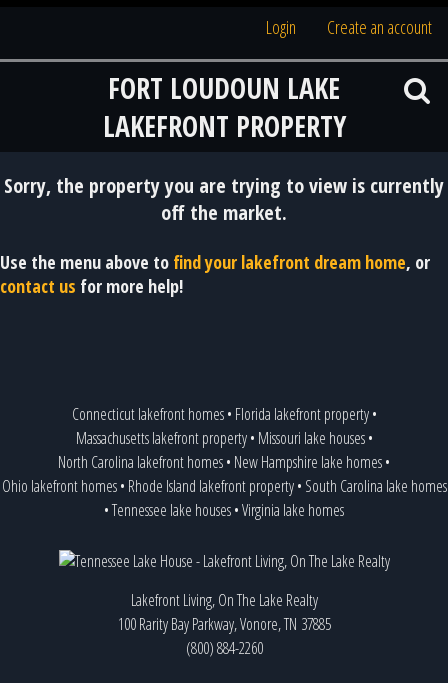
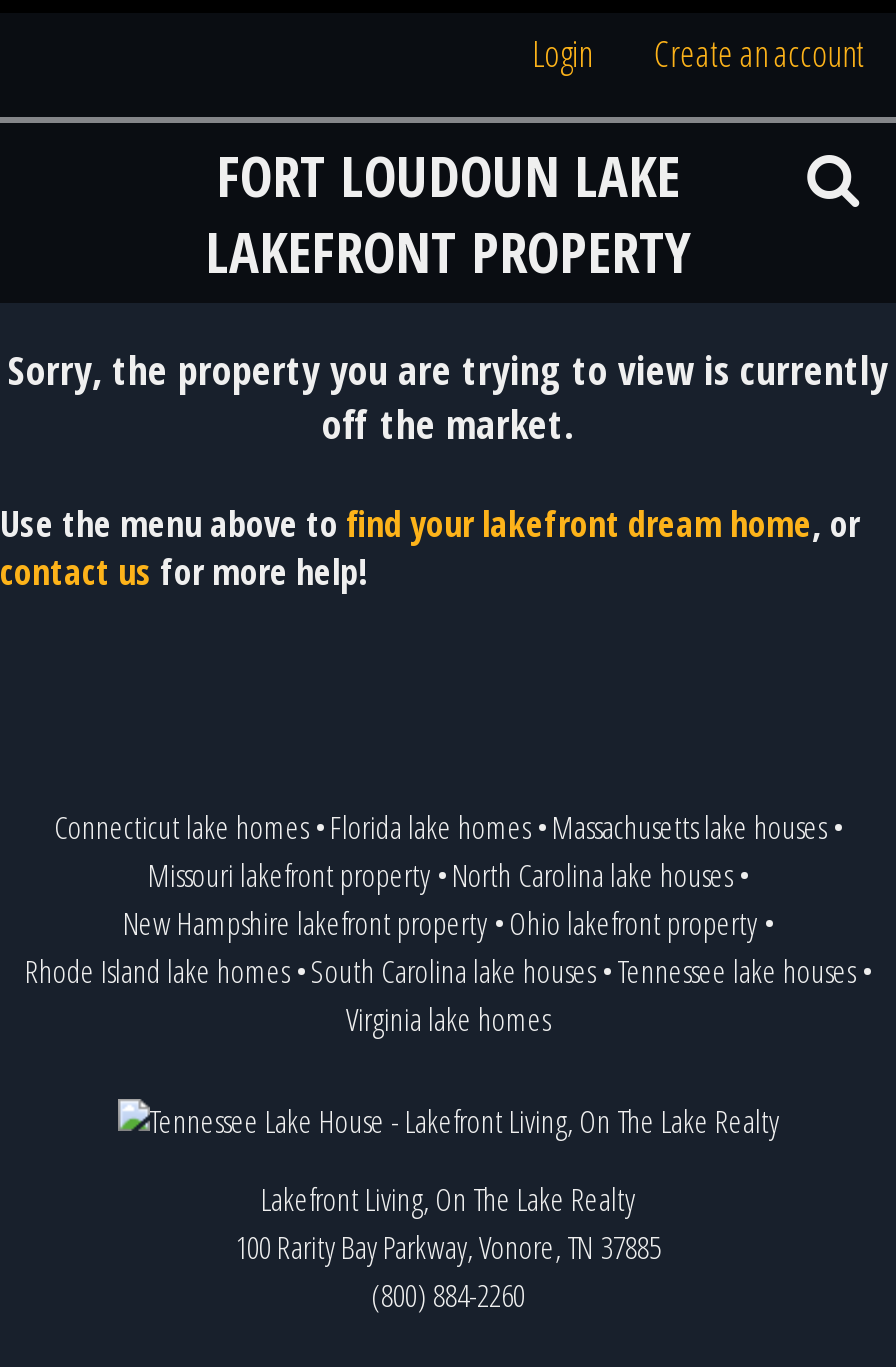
- Connecticut lakefront homes • Florida lakefront property •
- Massachusetts lakefront property • Missouri lake houses •
- North Carolina lakefront homes • New Hampshire lake homes •
- Ohio lakefront homes • Rhode Island lakefront property • South Carolina lake homes
- • Tennessee lake houses • Virginia lake homes
+ Connecticut lake homes • Florida lake homes • Massachusetts lake houses •
+ Missouri lakefront property • North Carolina lake houses •
+ New Hampshire lakefront property • Ohio lakefront property •
+ Rhode Island lake homes •South Carolina lake houses •Tennessee lake houses •
+ Virginia lake homes
